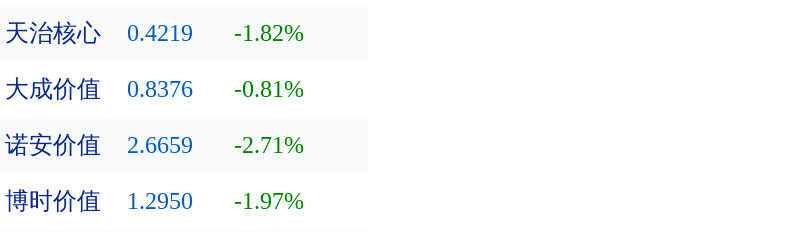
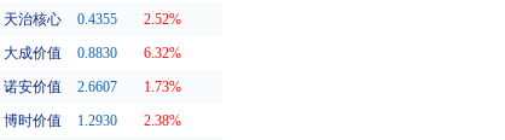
- 0.4219
+ 0.4355

- -1.82%
+ 2.52%

- 0.8376
+ 0.8830

- -0.81%
+ 6.32%

- 2.6659
+ 2.6607

- -2.71%
+ 1.73%

- 1.2950
+ 1.2930

- -1.97%
+ 2.38%
